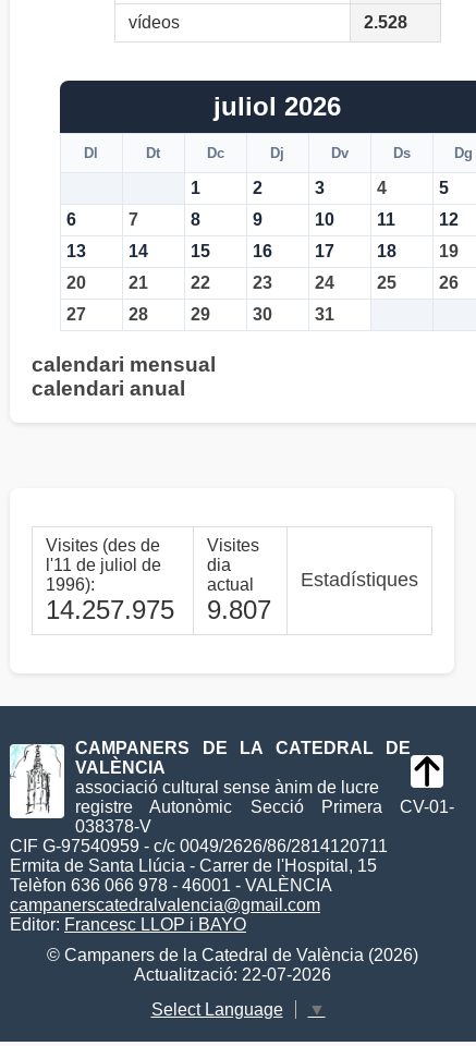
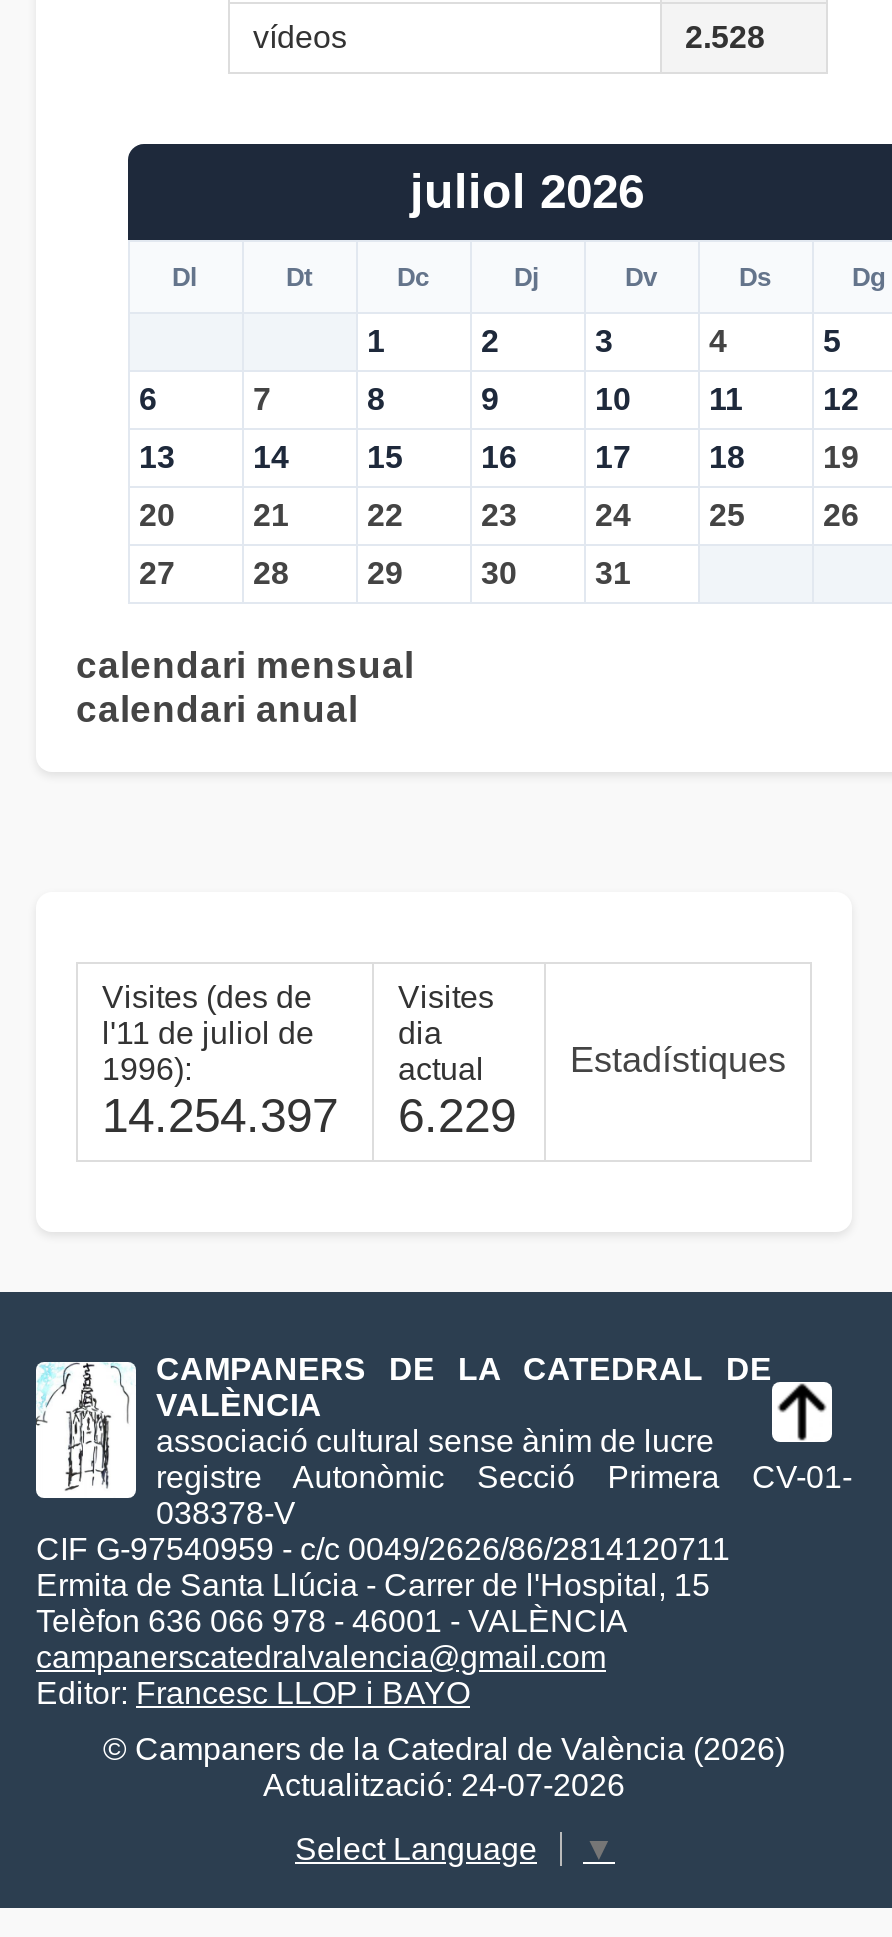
- 14.257.975
+ 14.254.397

- 9.807
+ 6.229

- Actualització: 22-07-2026
+ Actualització: 24-07-2026
